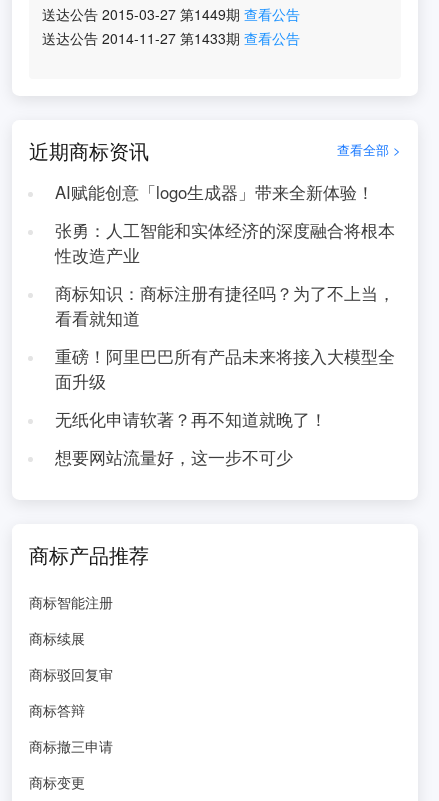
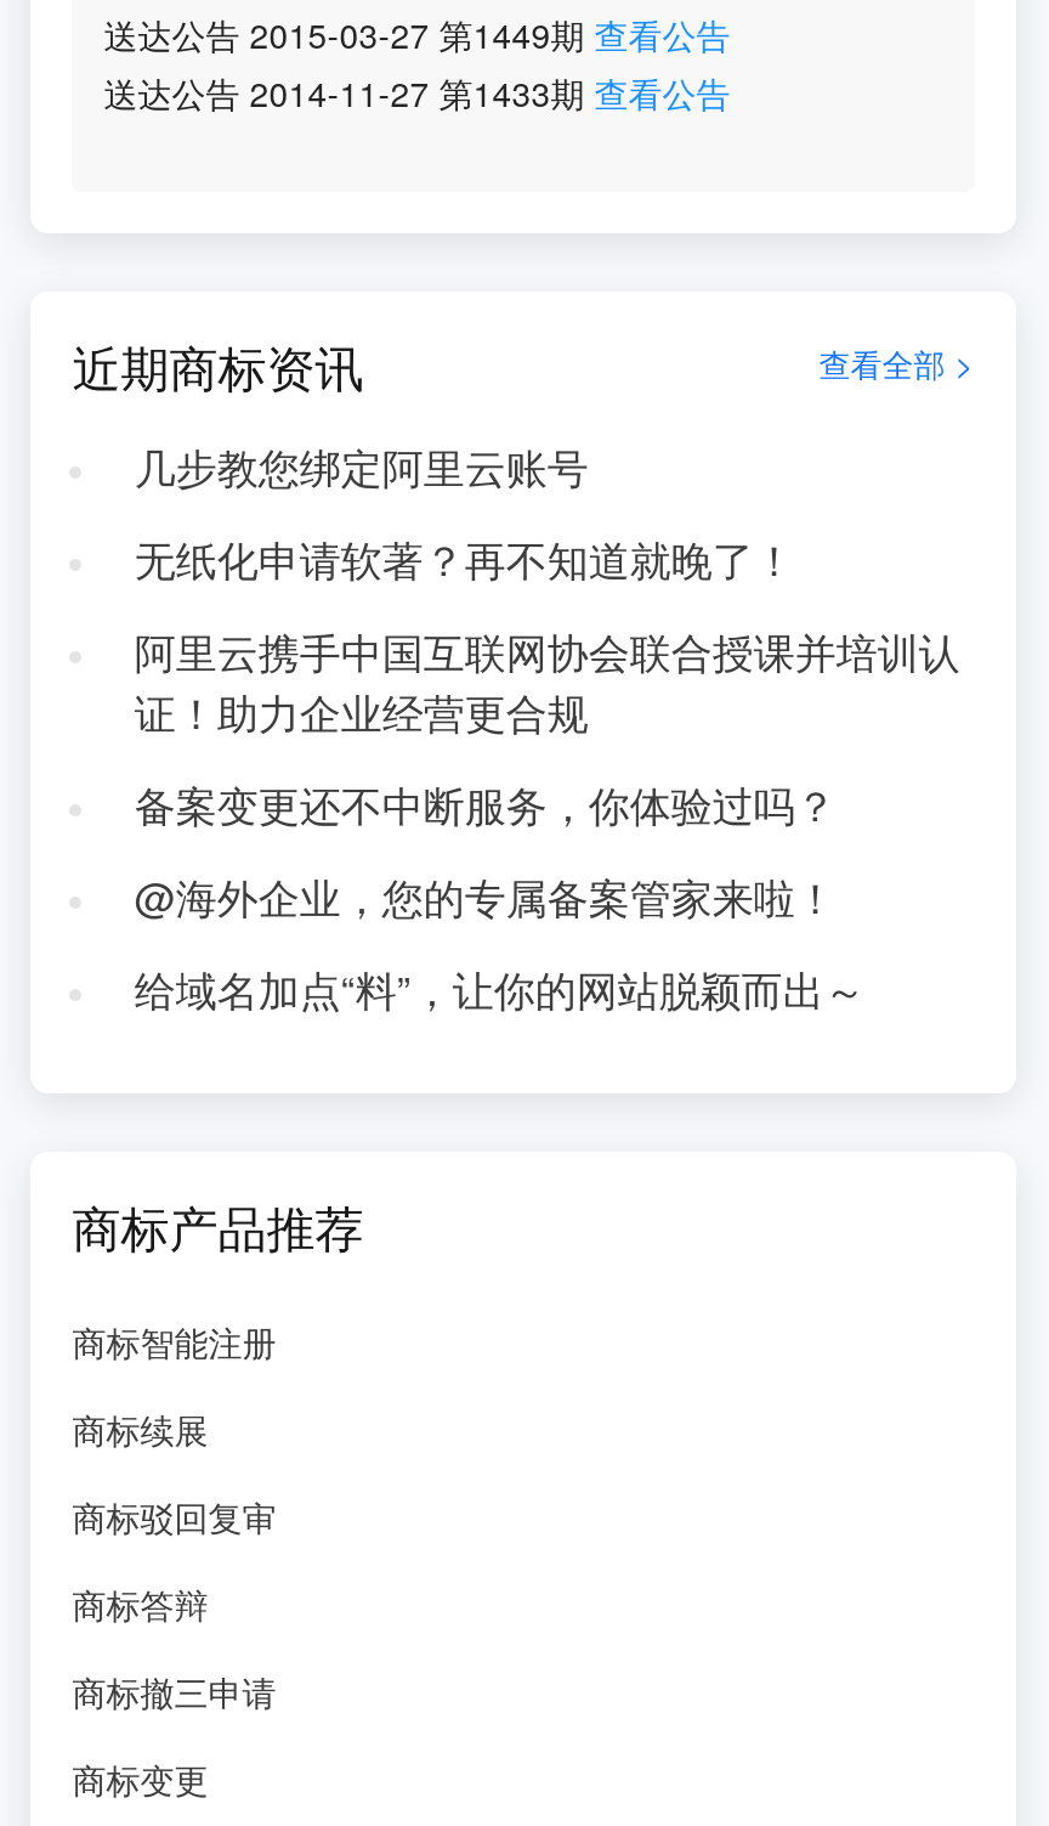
- AI赋能创意「logo生成器」带来全新体验！
- 张勇：人工智能和实体经济的深度融合将根本
- 性改造产业
- 商标知识：商标注册有捷径吗？为了不上当，
- 看看就知道
- 重磅！阿里巴巴所有产品未来将接入大模型全
- 面升级
+ 几步教您绑定阿里云账号

moved up: 无纸化申请软著？再不知道就晚了！

- 想要网站流量好，这一步不可少
+ 阿里云携手中国互联网协会联合授课并培训认
+ 证！助力企业经营更合规
+ 备案变更还不中断服务，你体验过吗？
+ @海外企业，您的专属备案管家来啦！
+ 给域名加点“料”，让你的网站脱颖而出～
